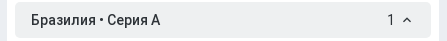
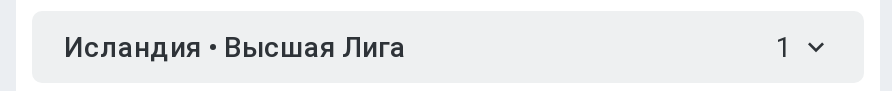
- Бразилия • Серия A
+ Исландия • Высшая Лига
